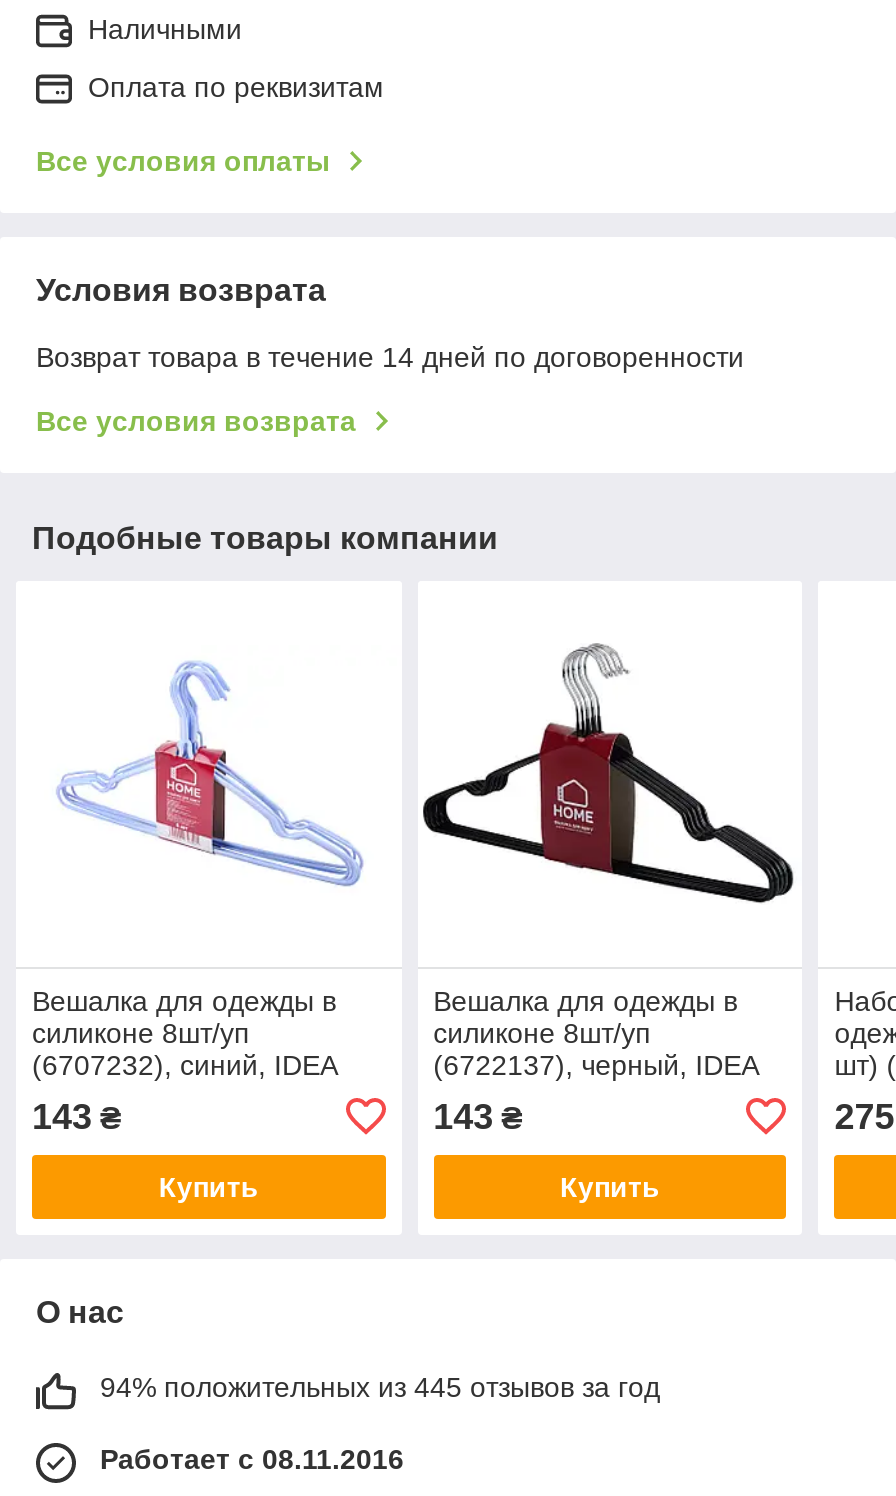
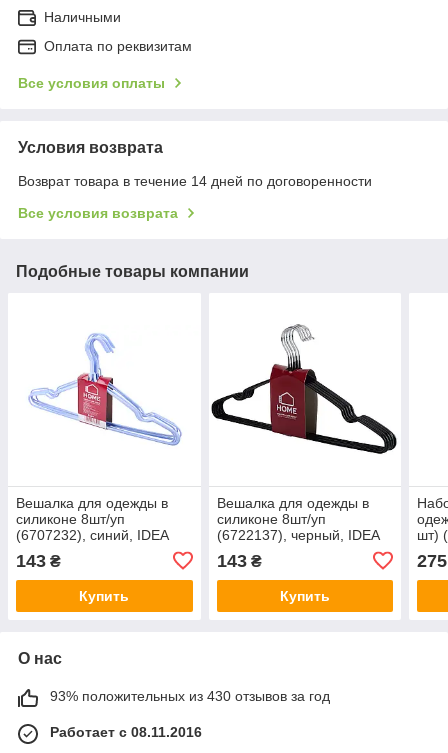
- 94% положительных из 445 отзывов за год
+ 93% положительных из 430 отзывов за год
